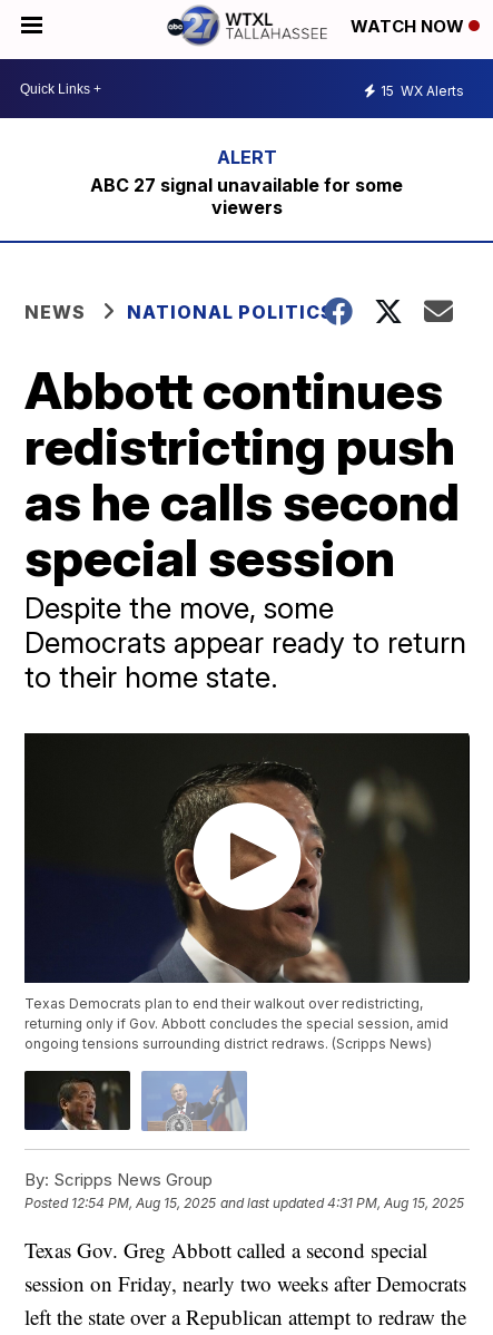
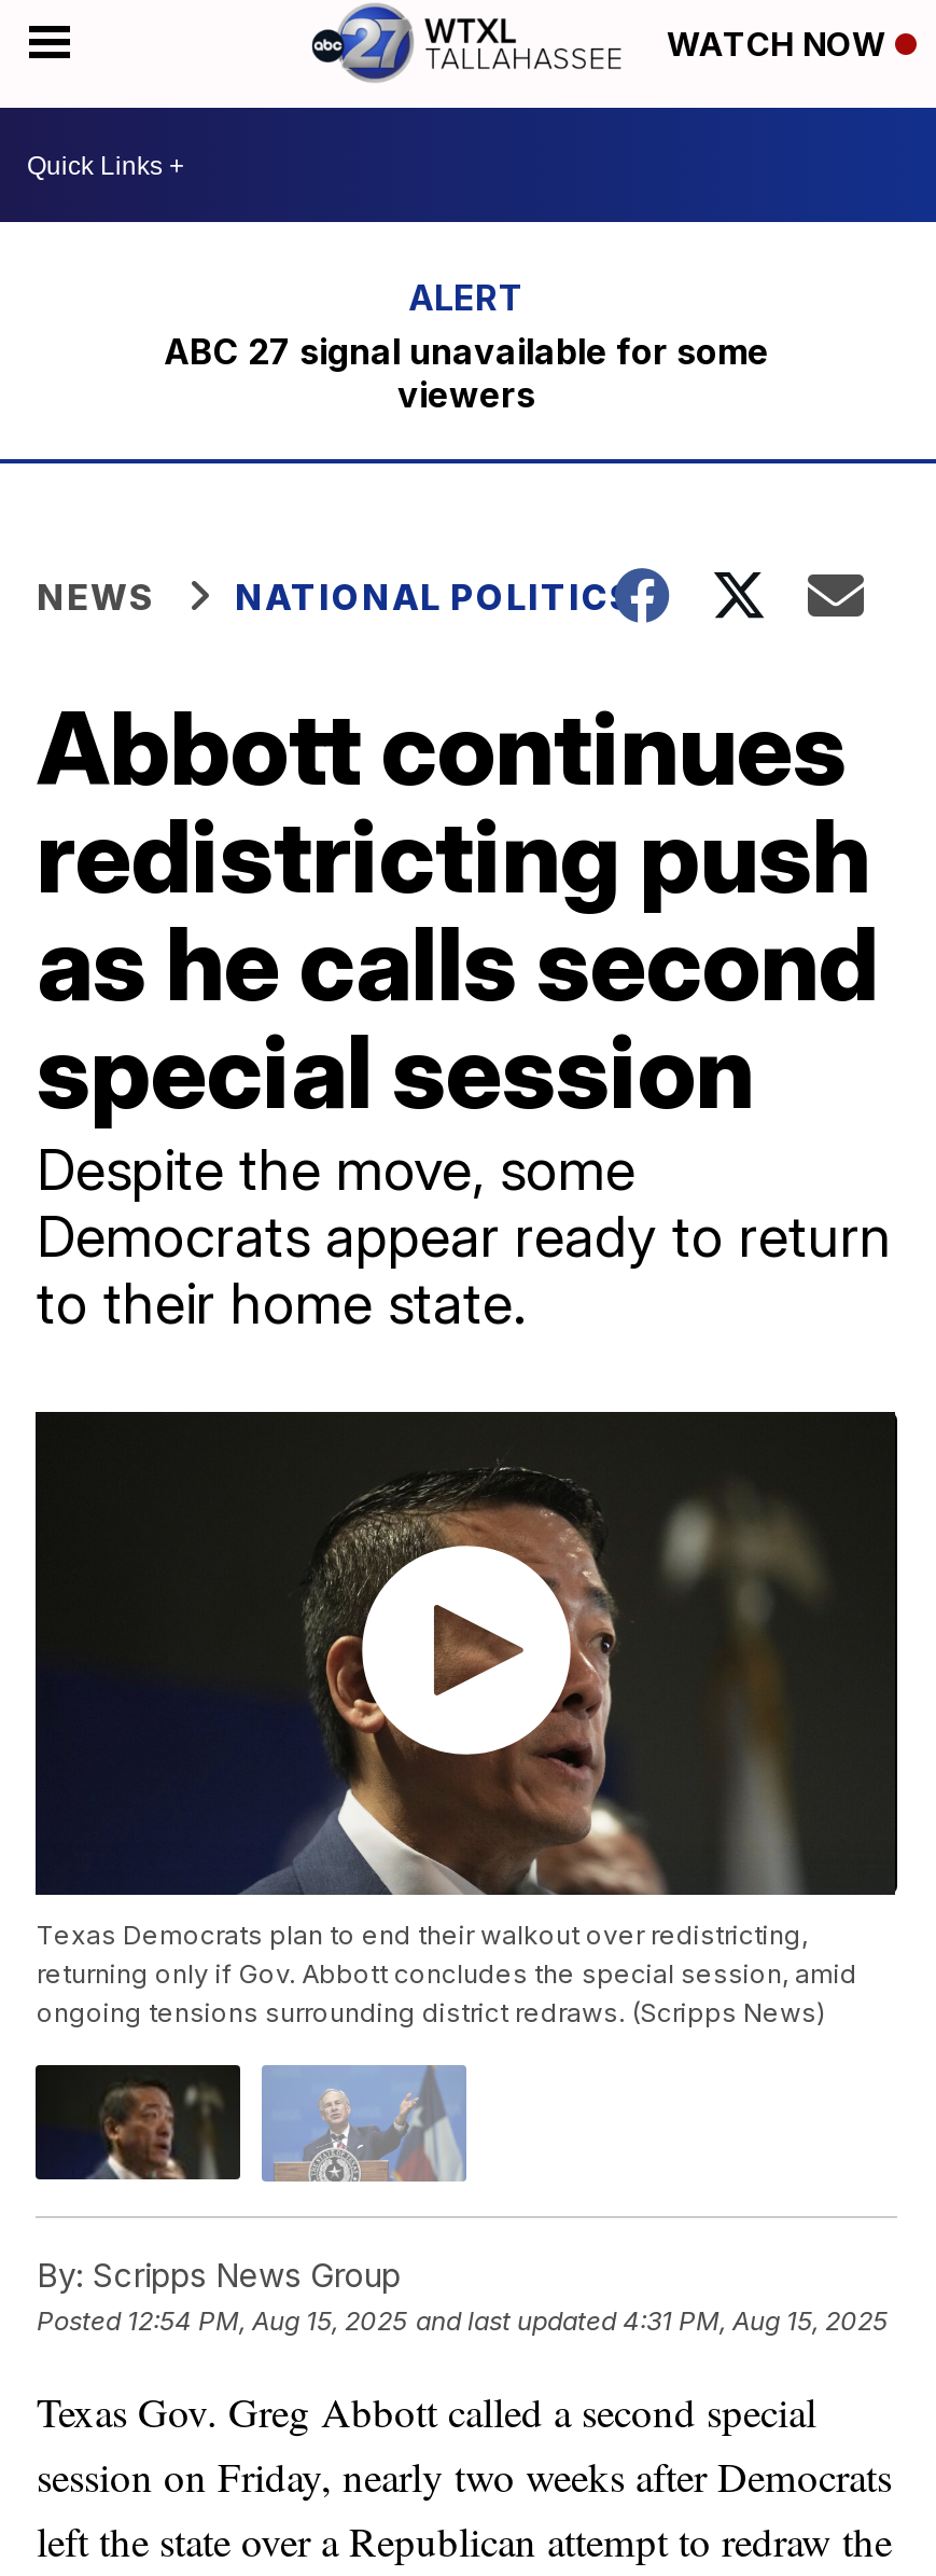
- 15 WX Alerts
